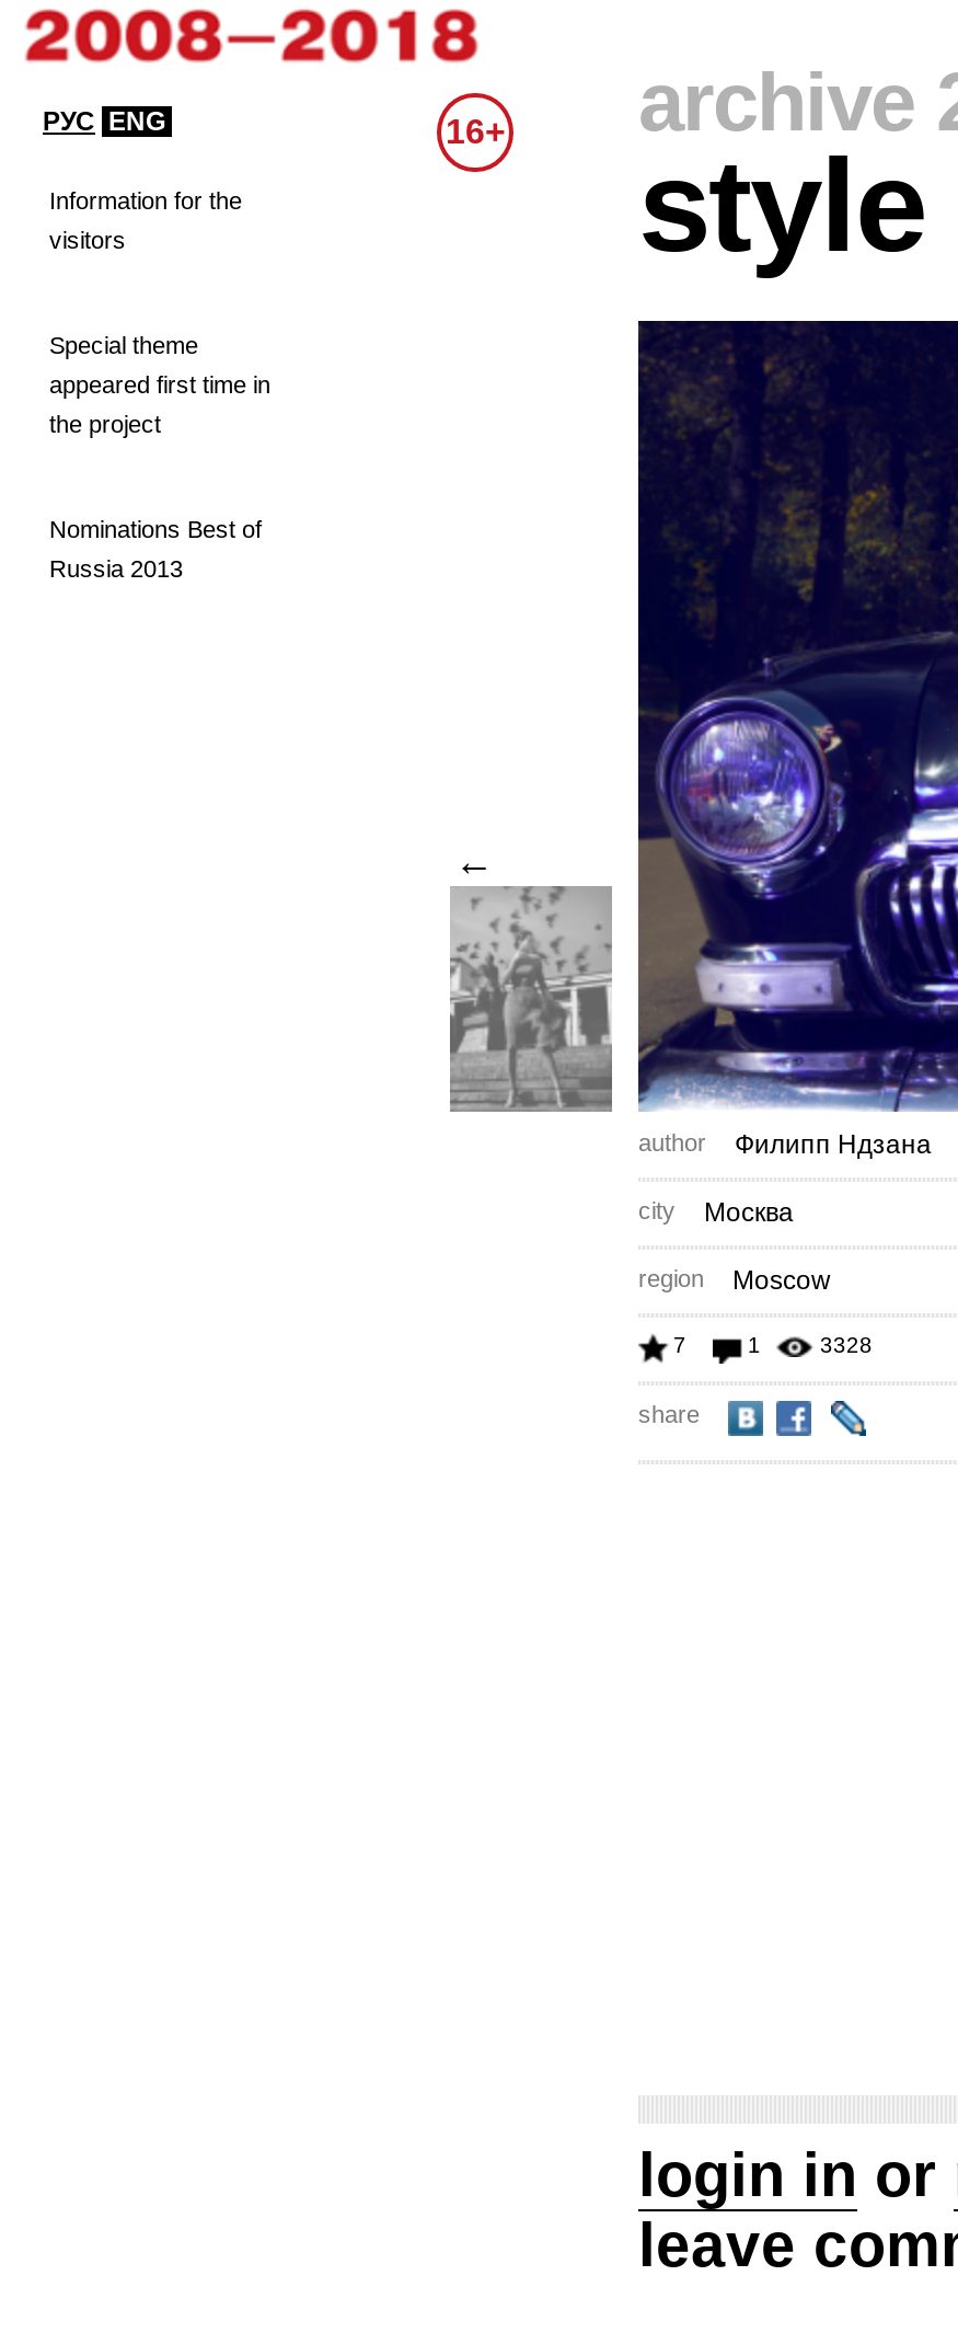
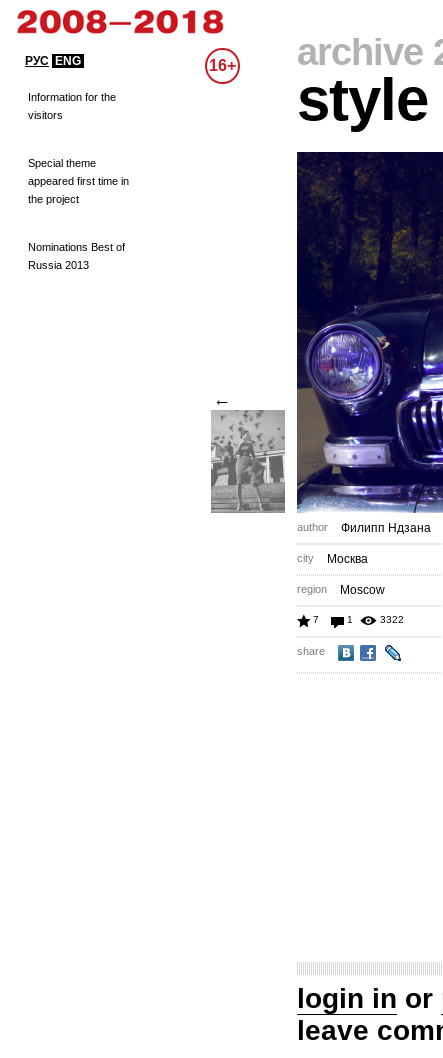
- 3328
+ 3322
